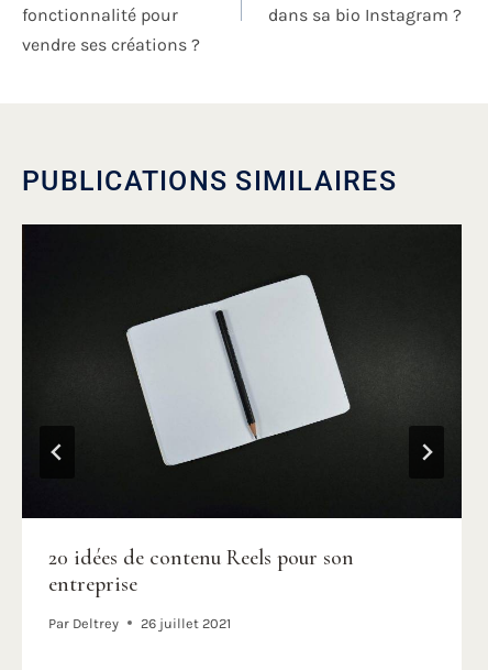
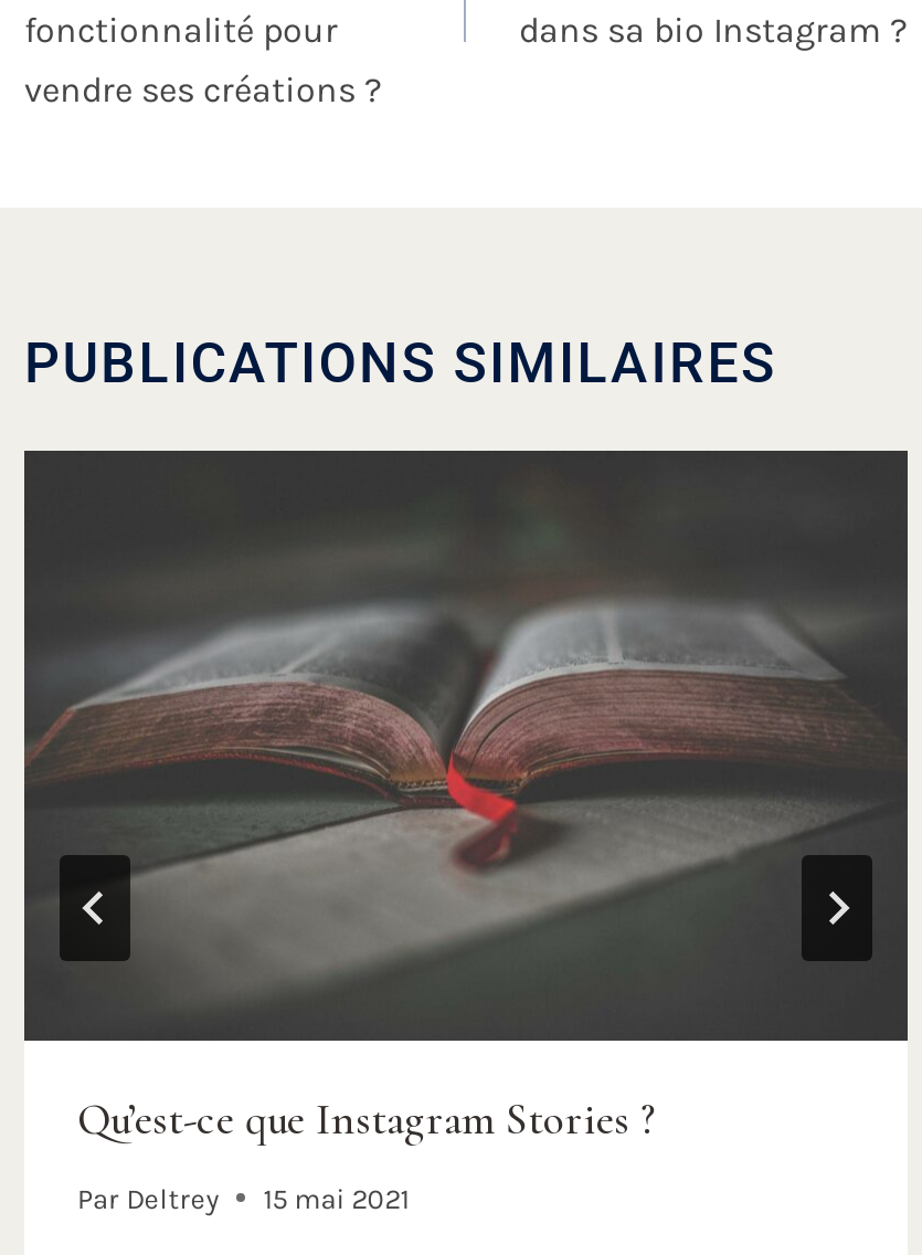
- [image]
- 20 idées de contenu Reels pour son
- entreprise
+ [image]
+ Qu’est-ce que Instagram Stories ?

- Par Deltrey 26 juillet 2021
+ Par Deltrey 15 mai 2021
